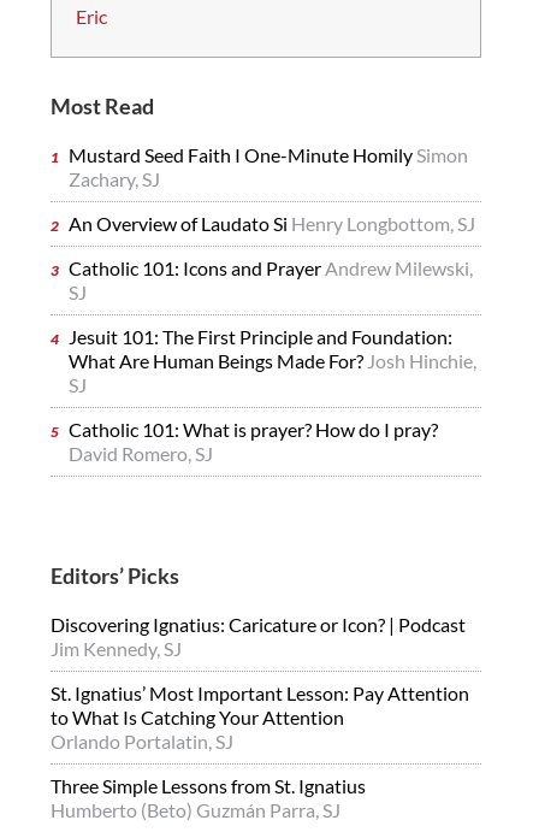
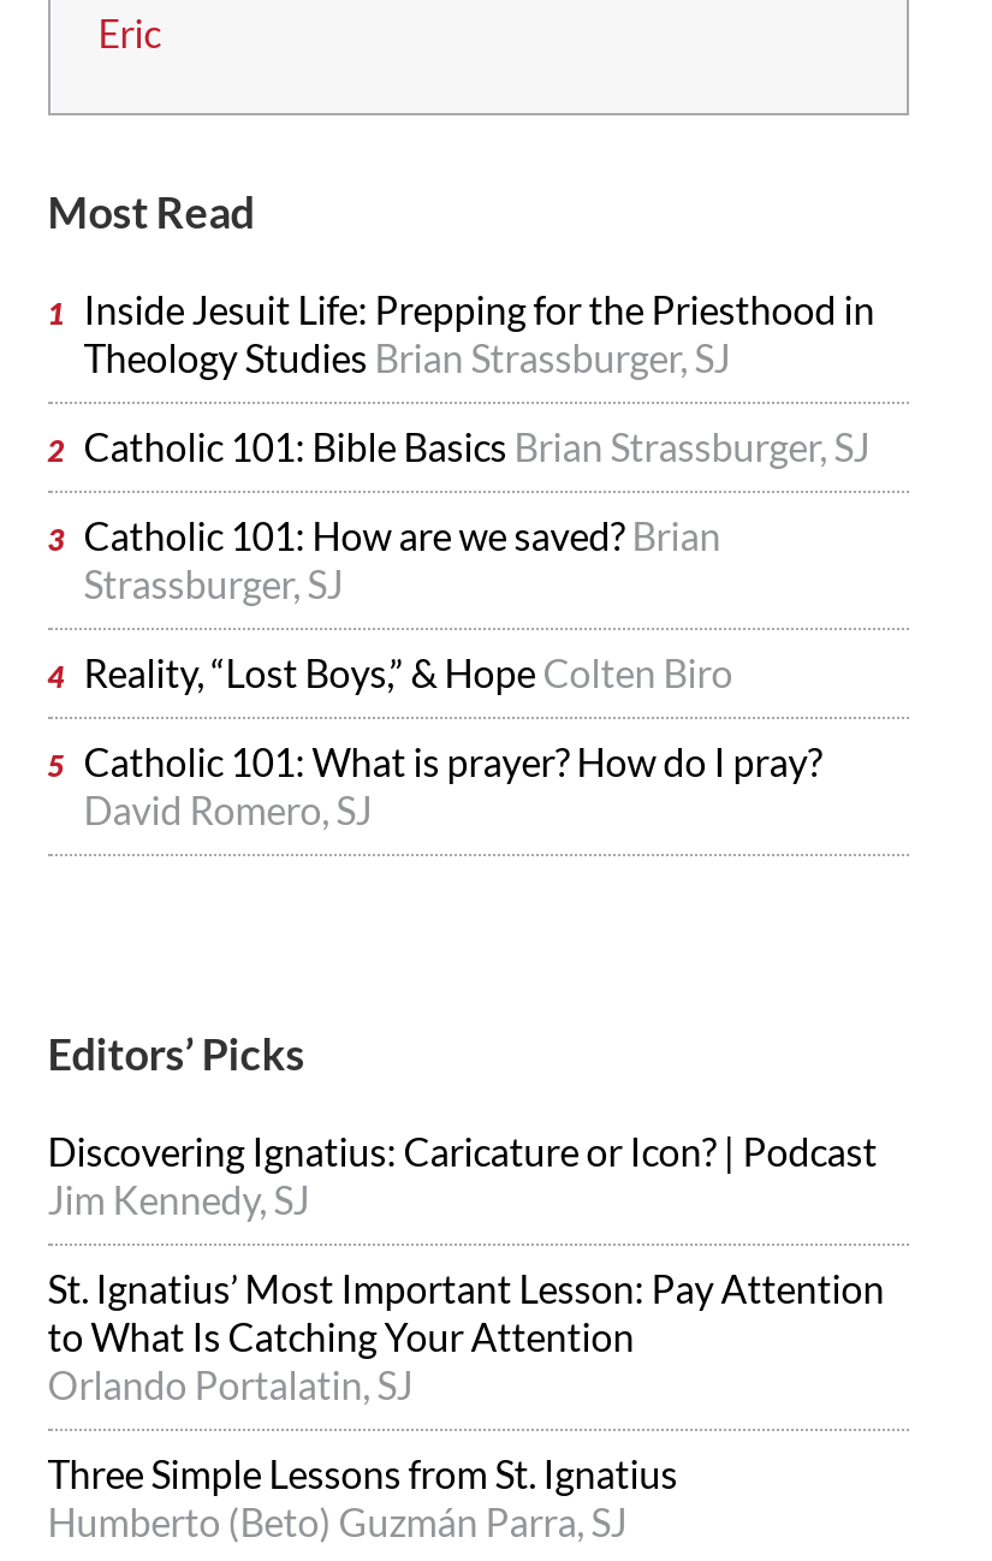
- Mustard Seed Faith I One-Minute Homily Simon
- Zachary, SJ
+ Inside Jesuit Life: Prepping for the Priesthood in
+ Theology Studies Brian Strassburger, SJ

- An Overview of Laudato Si Henry Longbottom, SJ
+ Catholic 101: Bible Basics Brian Strassburger, SJ

- Catholic 101: Icons and Prayer Andrew Milewski,
- SJ
+ Catholic 101: How are we saved? Brian
+ Strassburger, SJ

- Jesuit 101: The First Principle and Foundation:
- What Are Human Beings Made For? Josh Hinchie,
- SJ
+ Reality, “Lost Boys,” & Hope Colten Biro
